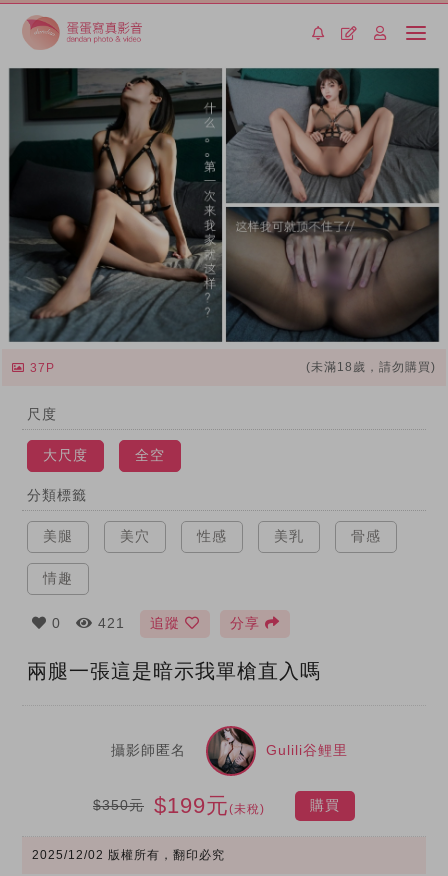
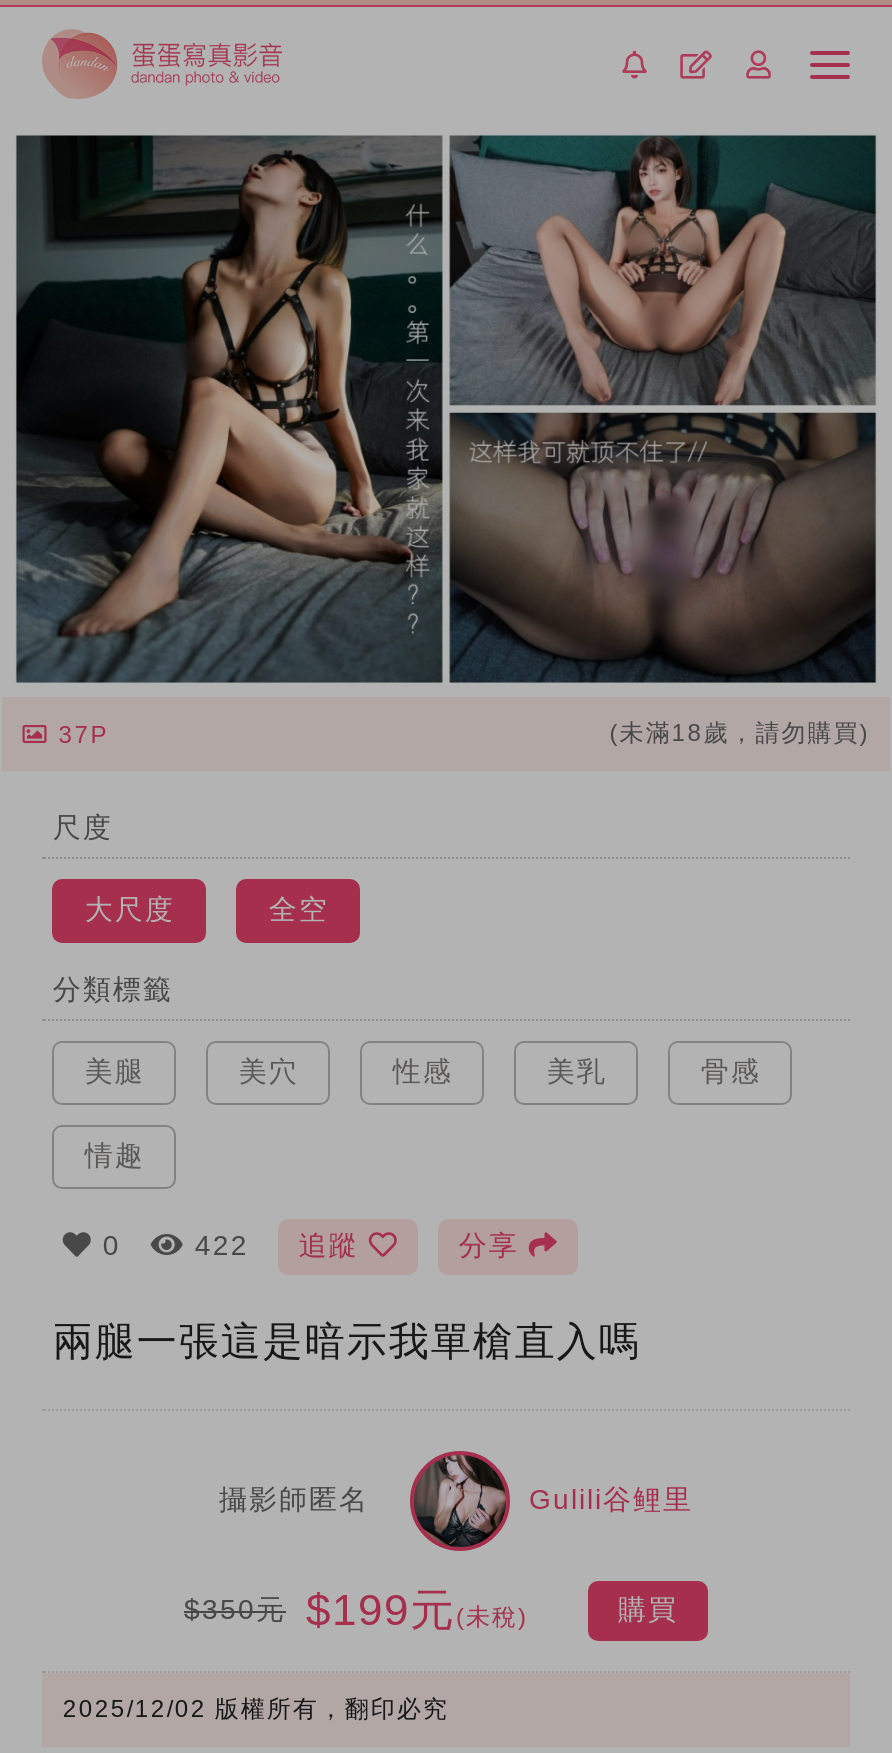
- 421 追蹤
+ 422 追蹤
